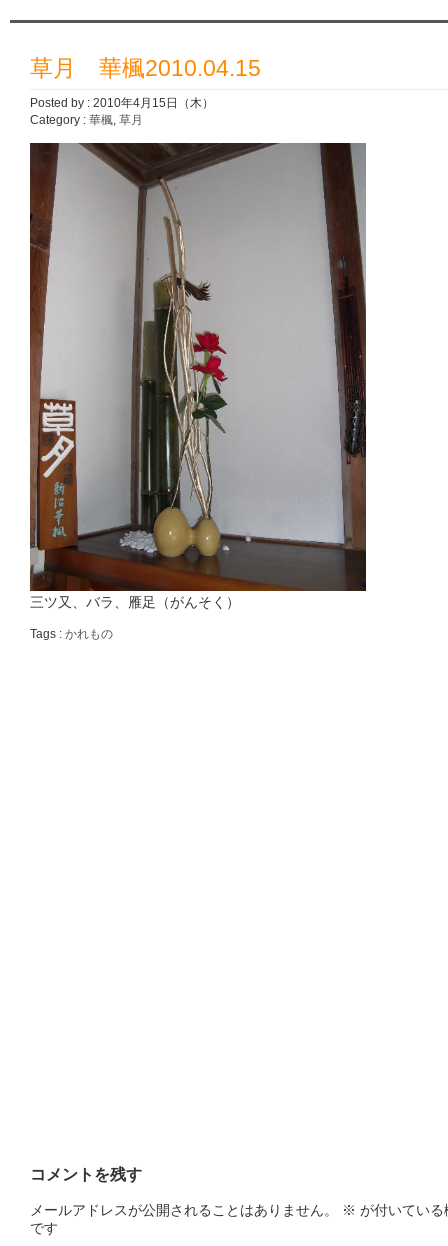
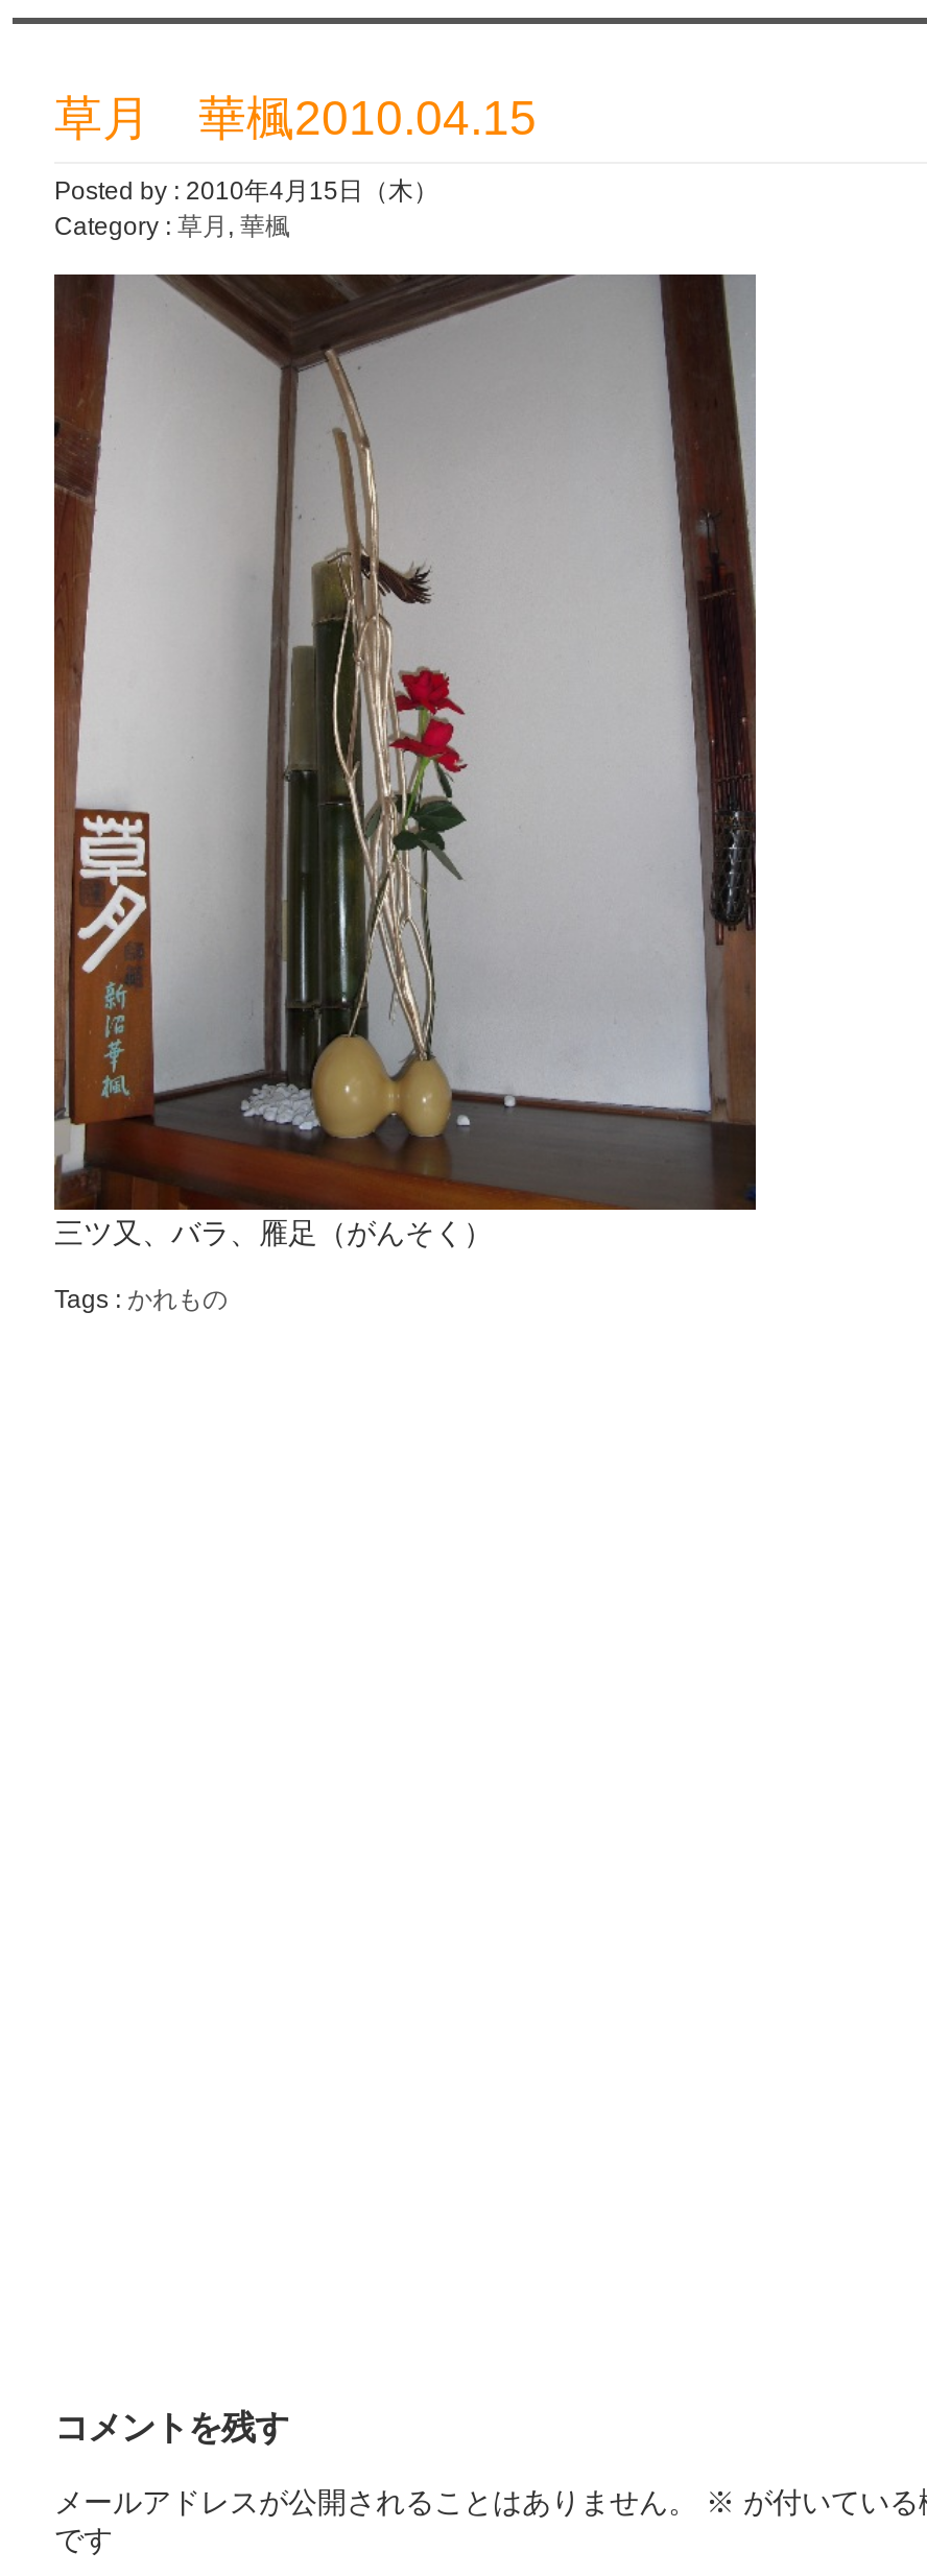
- Category :華楓,草月
+ Category :草月,華楓
